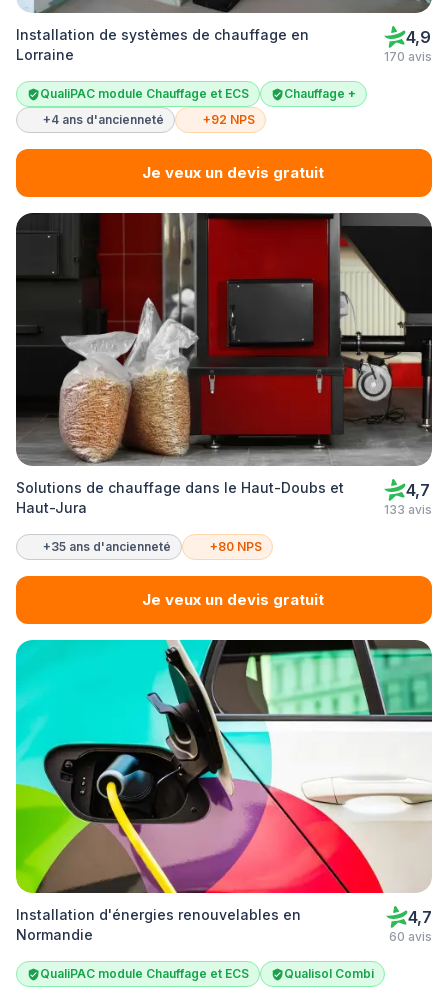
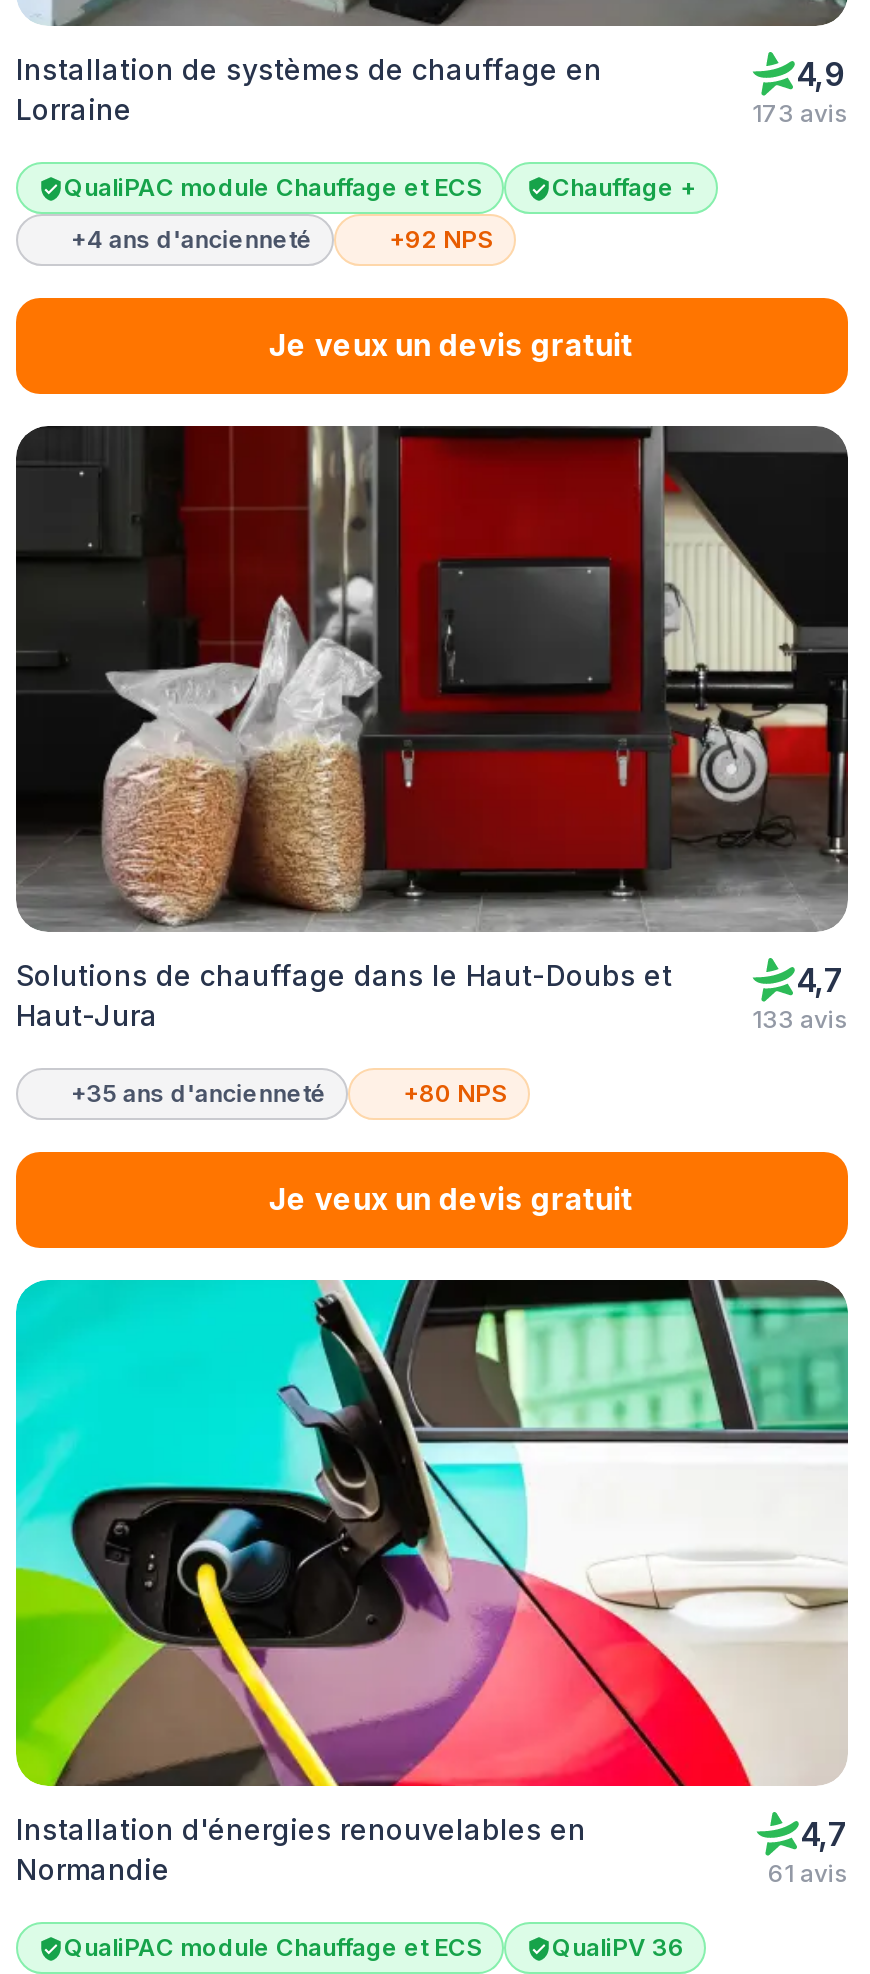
- 170 avis
+ 173 avis

- 60 avis
+ 61 avis

- Qualisol Combi
+ QualiPV 36
